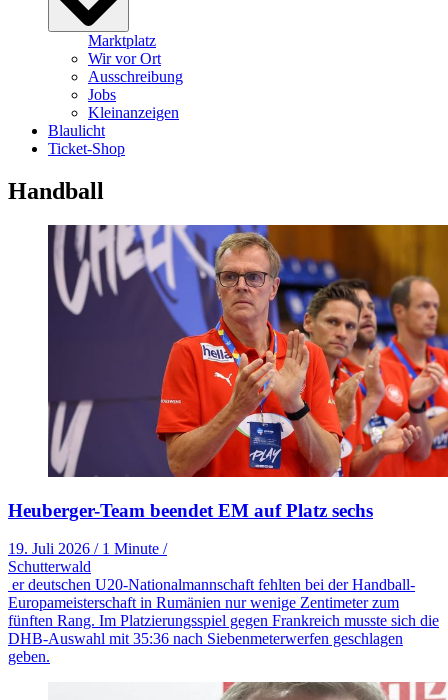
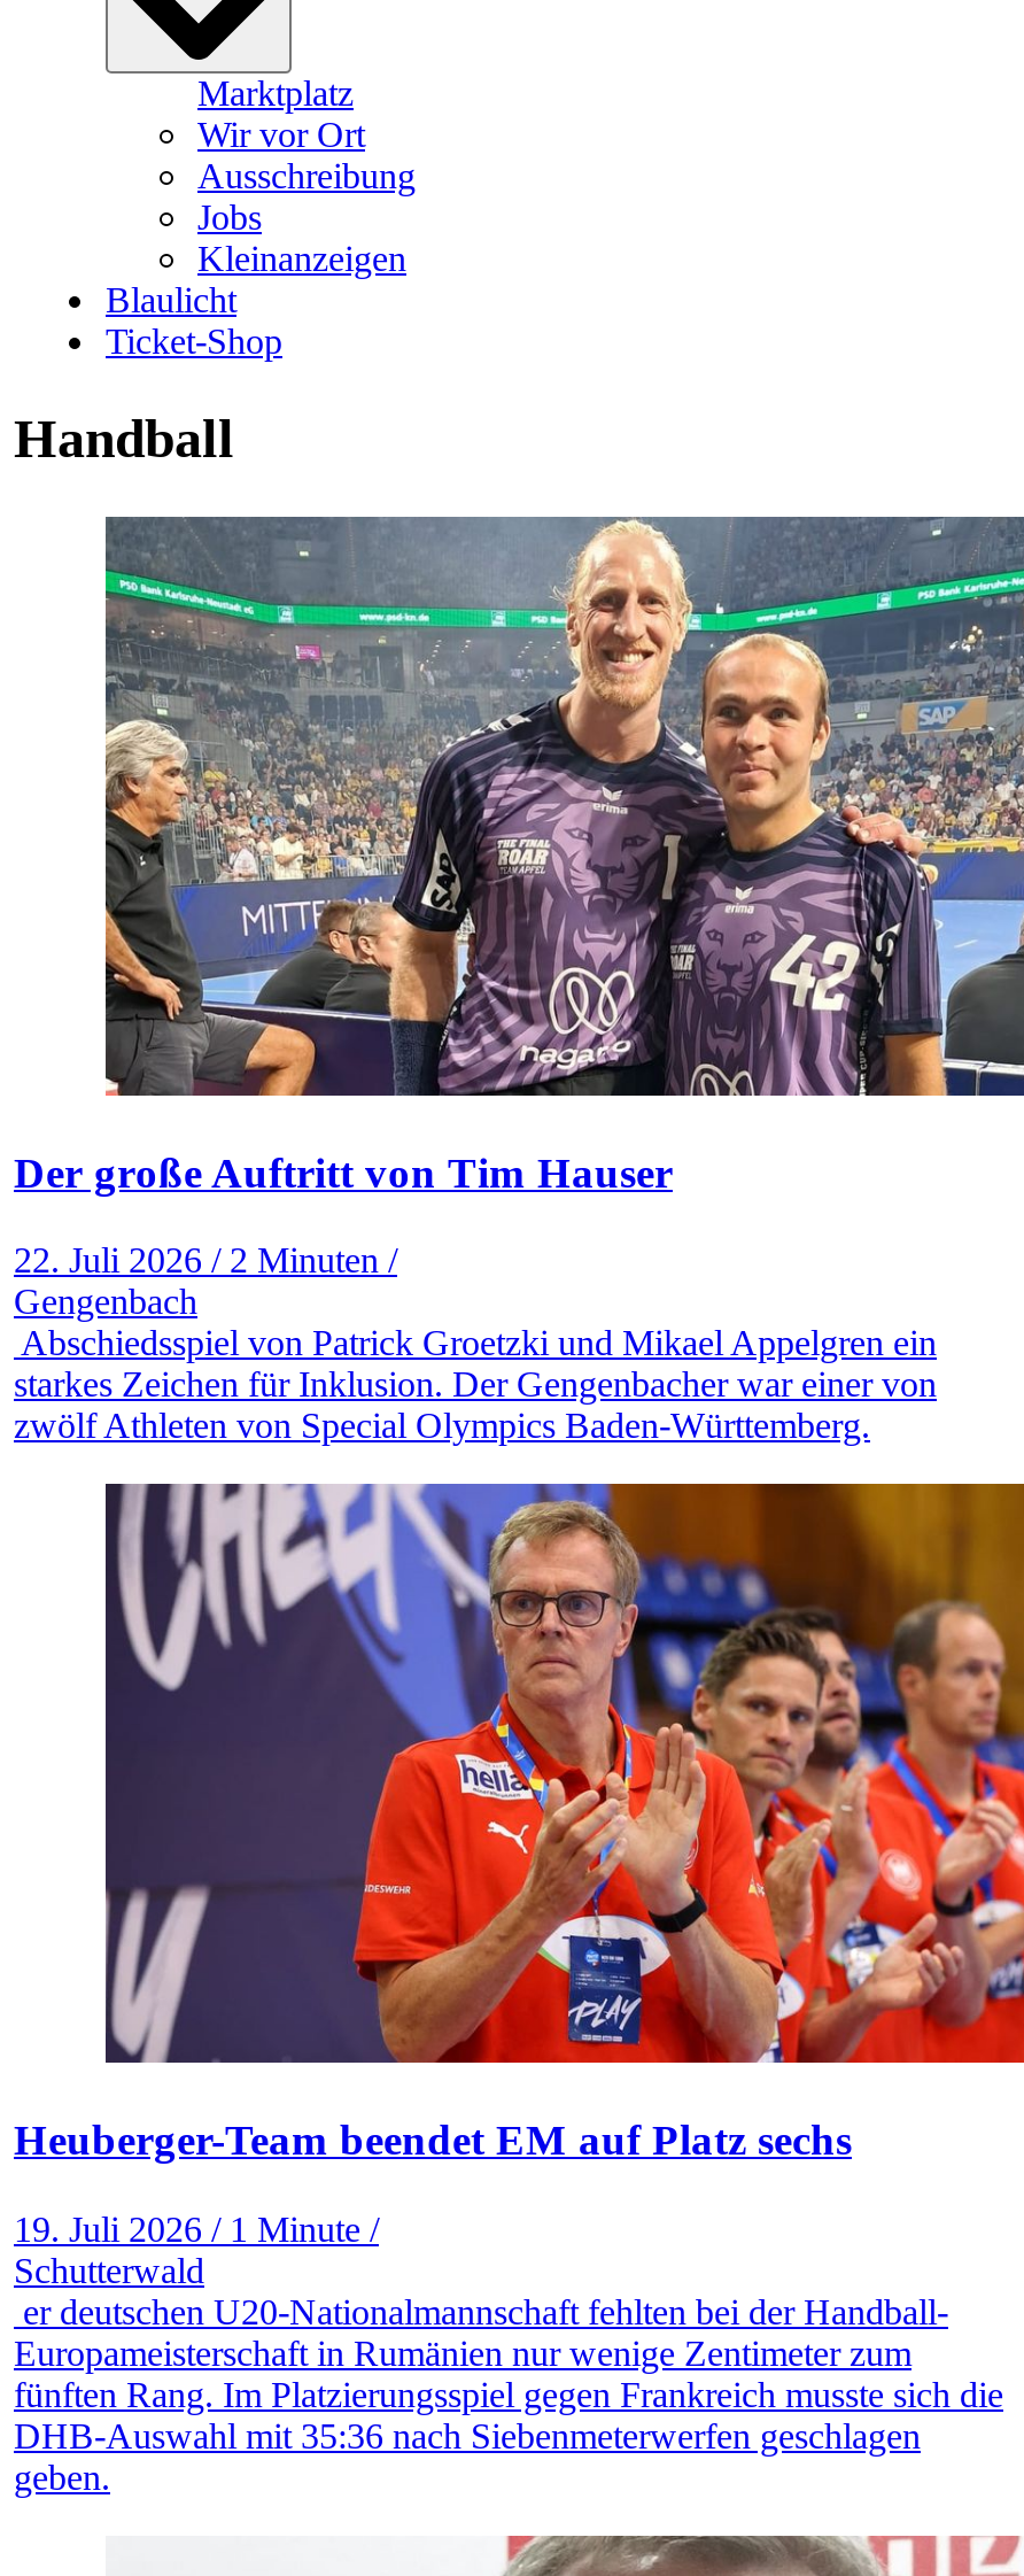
+ [image]
+ Der große Auftritt von Tim Hauser
+ 22. Juli 2026 / 2 Minuten /
+ Gengenbach
+ Abschiedsspiel von Patrick Groetzki und Mikael Appelgren ein
+ starkes Zeichen für Inklusion. Der Gengenbacher war einer von
+ zwölf Athleten von Special Olympics Baden-Württemberg.
